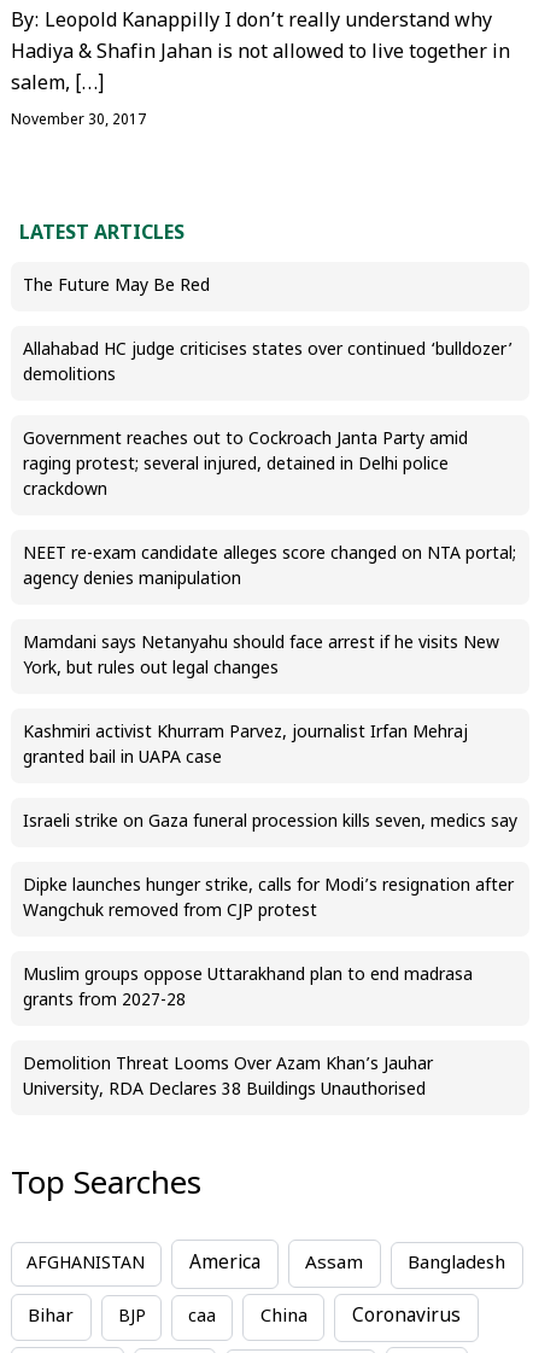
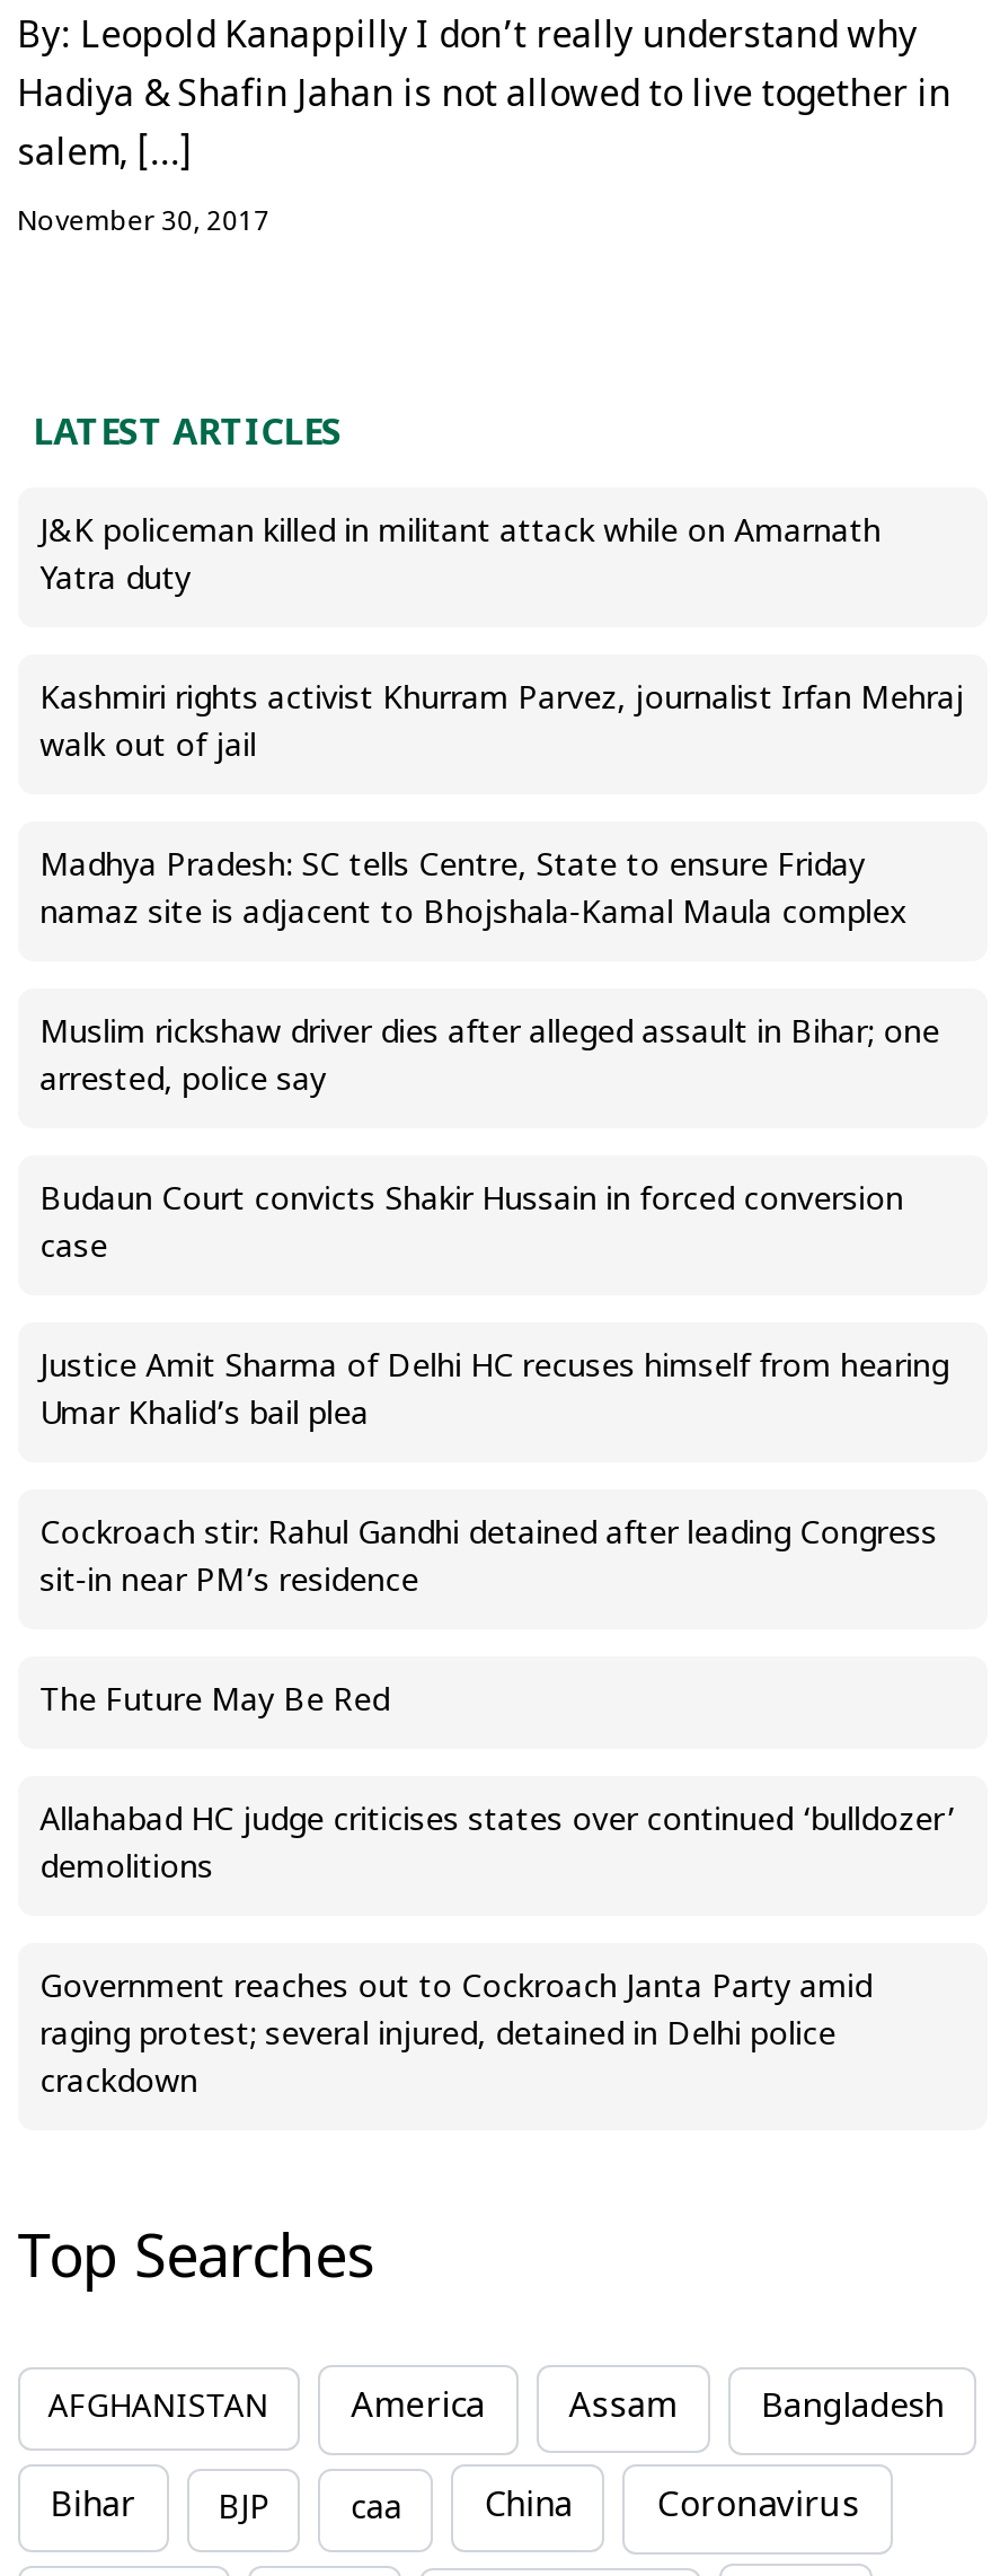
+ J&K policeman killed in militant attack while on Amarnath
+ Yatra duty
+ Kashmiri rights activist Khurram Parvez, journalist Irfan Mehraj
+ walk out of jail
+ Madhya Pradesh: SC tells Centre, State to ensure Friday
+ namaz site is adjacent to Bhojshala-Kamal Maula complex
+ Muslim rickshaw driver dies after alleged assault in Bihar; one
+ arrested, police say
+ Budaun Court convicts Shakir Hussain in forced conversion
+ case
+ Justice Amit Sharma of Delhi HC recuses himself from hearing
+ Umar Khalid’s bail plea
+ Cockroach stir: Rahul Gandhi detained after leading Congress
+ sit-in near PM’s residence

moved down: The Future May Be Red | Allahabad HC judge criticises states over continued ‘bulldozer’ | demolitions | Government reaches out to Cockroach Janta Party amid | raging protest; several injured, detained in Delhi police | crackdown

- NEET re-exam candidate alleges score changed on NTA portal;
- agency denies manipulation
- Mamdani says Netanyahu should face arrest if he visits New
- York, but rules out legal changes
- Kashmiri activist Khurram Parvez, journalist Irfan Mehraj
- granted bail in UAPA case
- Israeli strike on Gaza funeral procession kills seven, medics say
- Dipke launches hunger strike, calls for Modi’s resignation after
- Wangchuk removed from CJP protest
- Muslim groups oppose Uttarakhand plan to end madrasa
- grants from 2027-28
- Demolition Threat Looms Over Azam Khan’s Jauhar
- University, RDA Declares 38 Buildings Unauthorised
